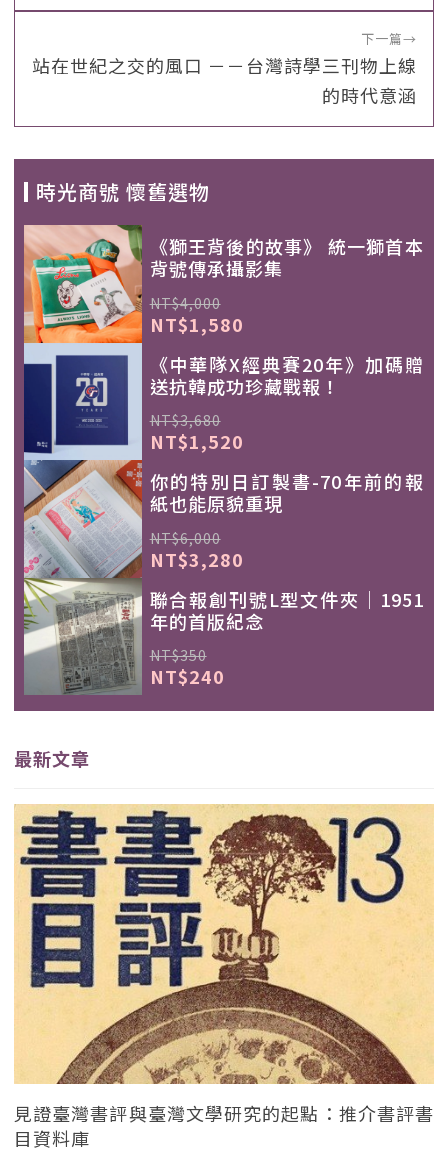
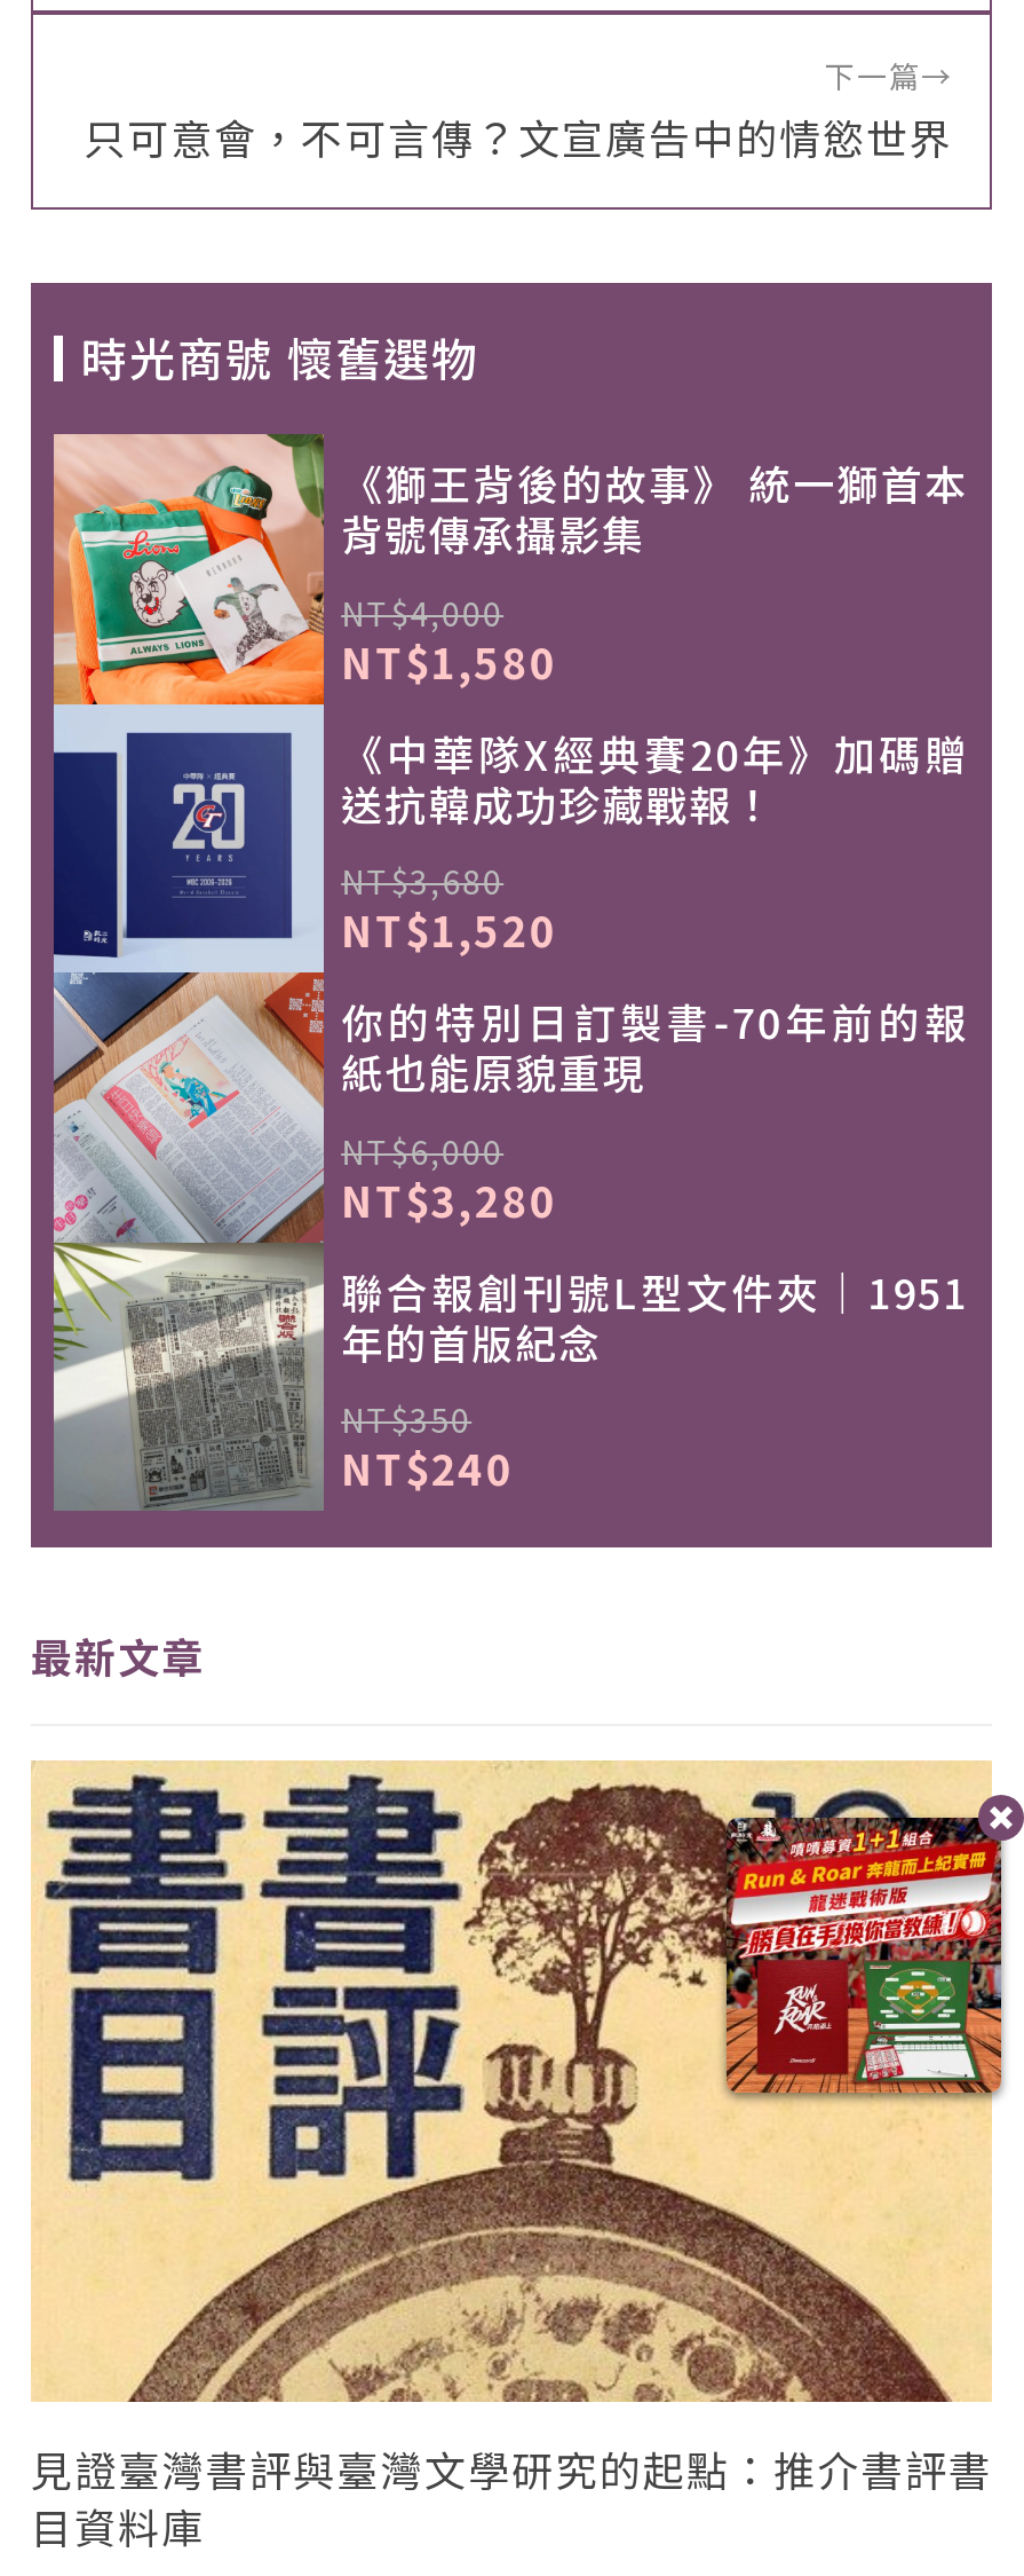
- 站在世紀之交的風口 －－台灣詩學三刊物上線
- 的時代意涵
+ 只可意會，不可言傳？文宣廣告中的情慾世界

- [image]
+ [image]
